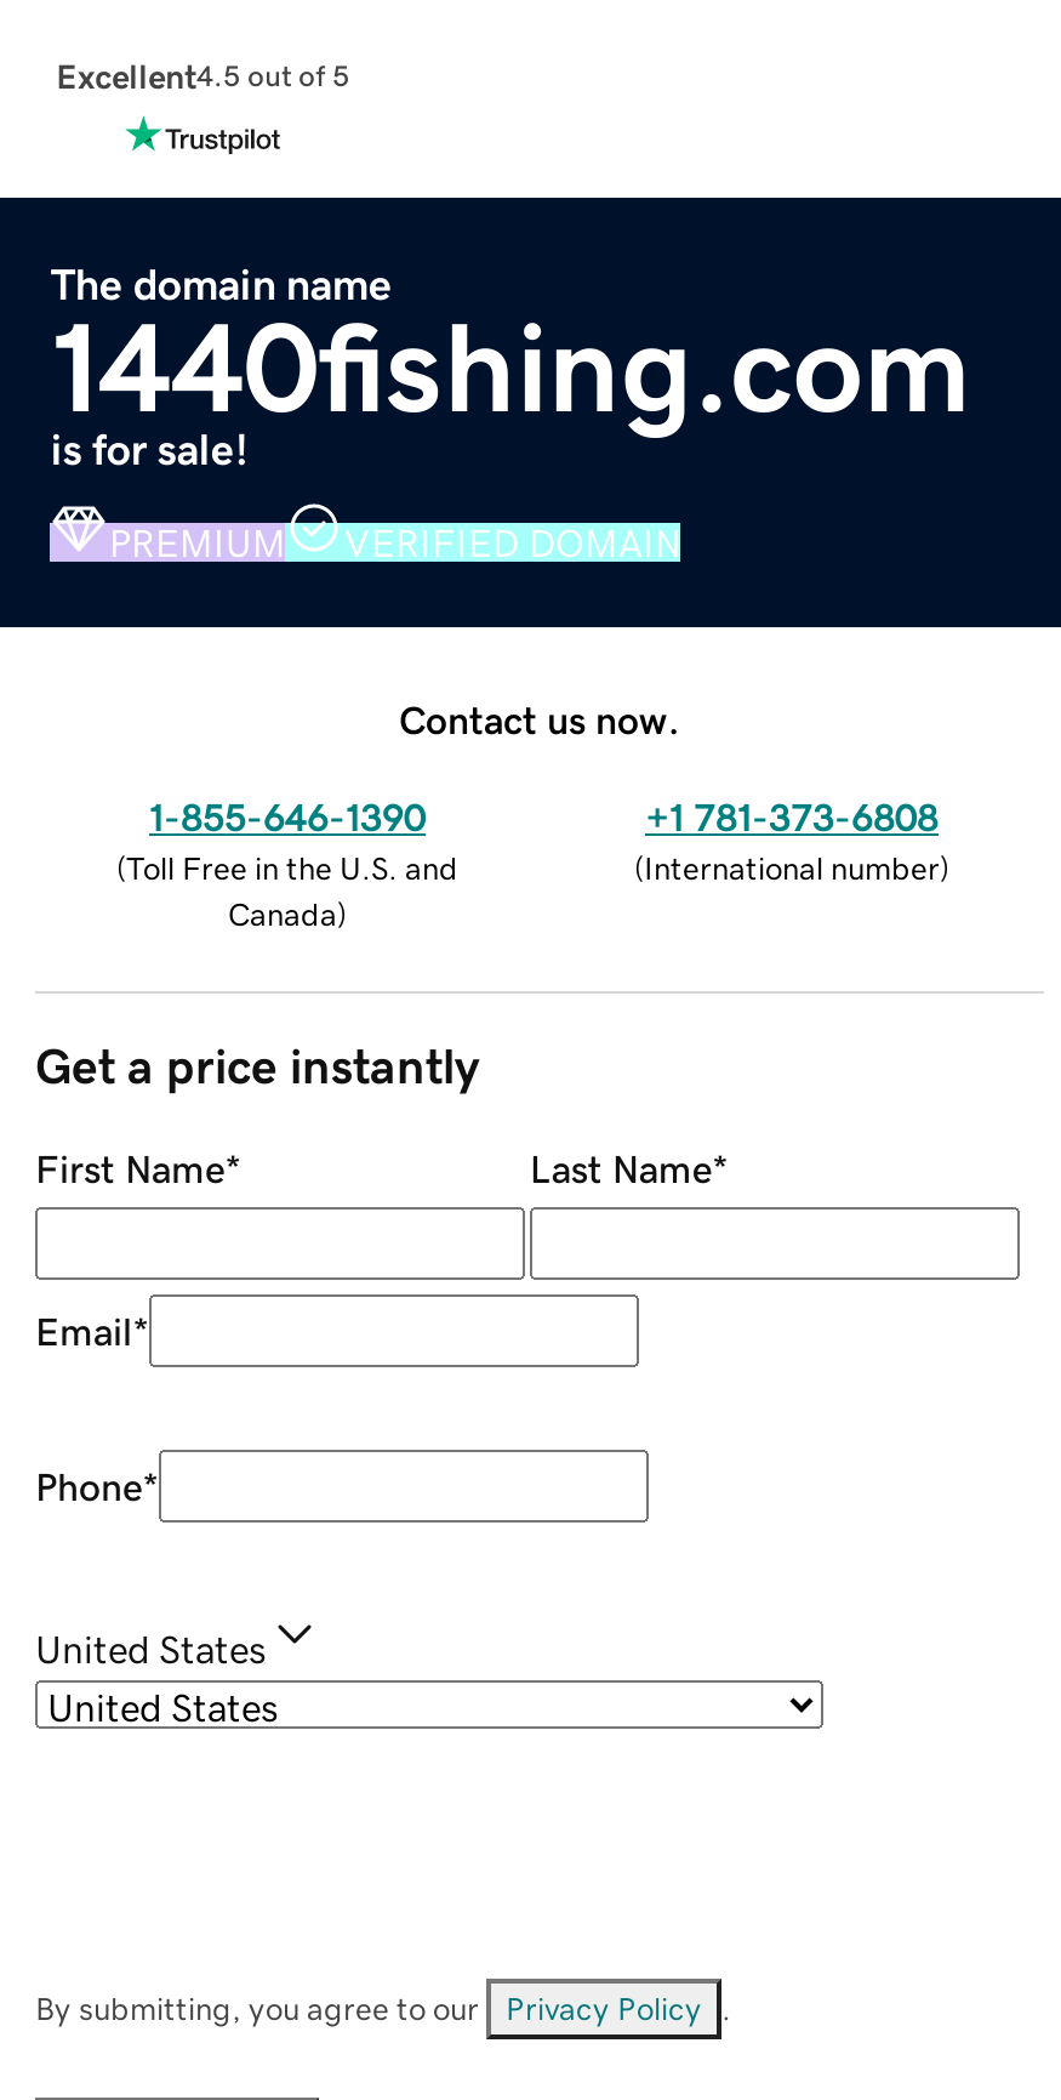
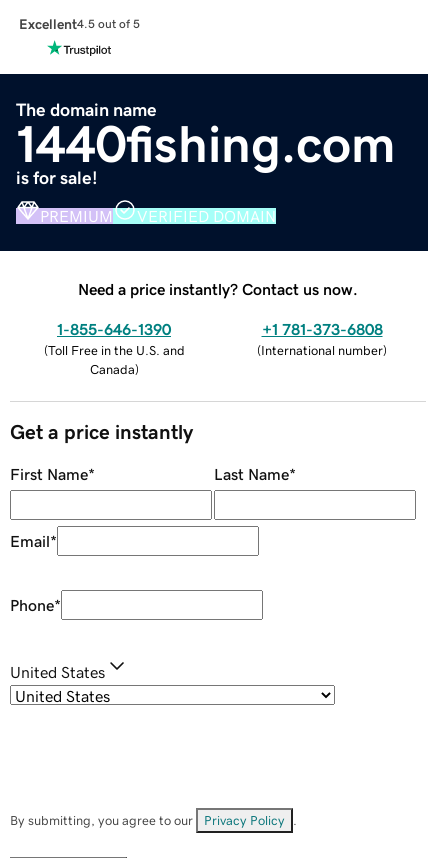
- Contact us now.
+ Need a price instantly? Contact us now.
